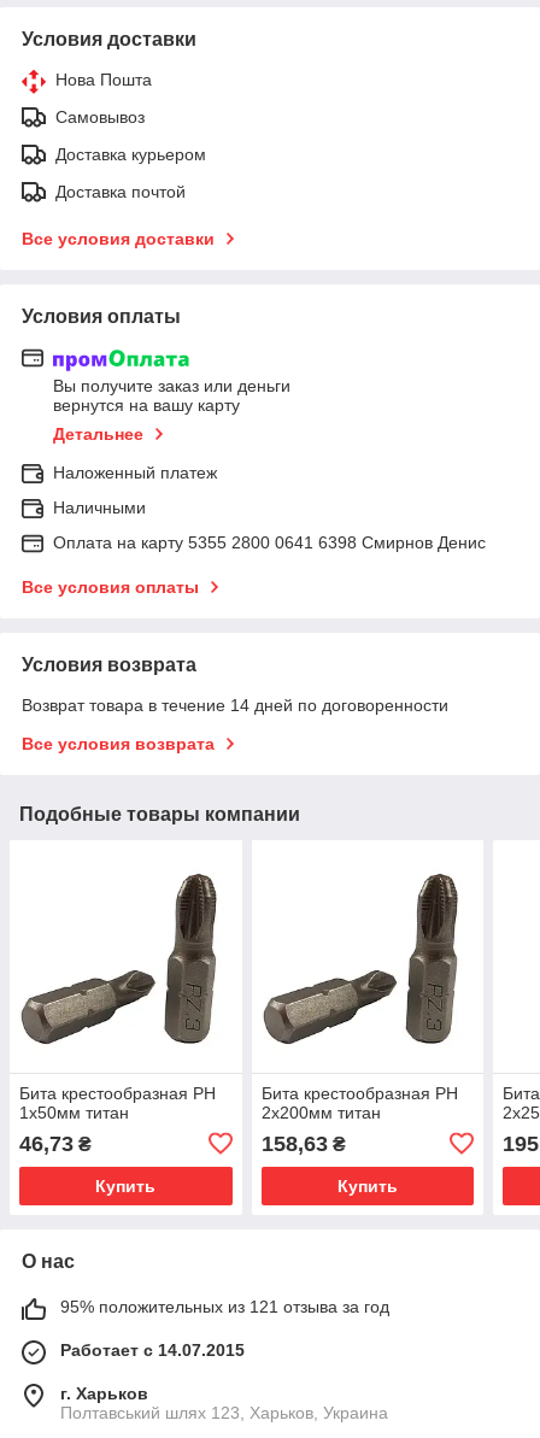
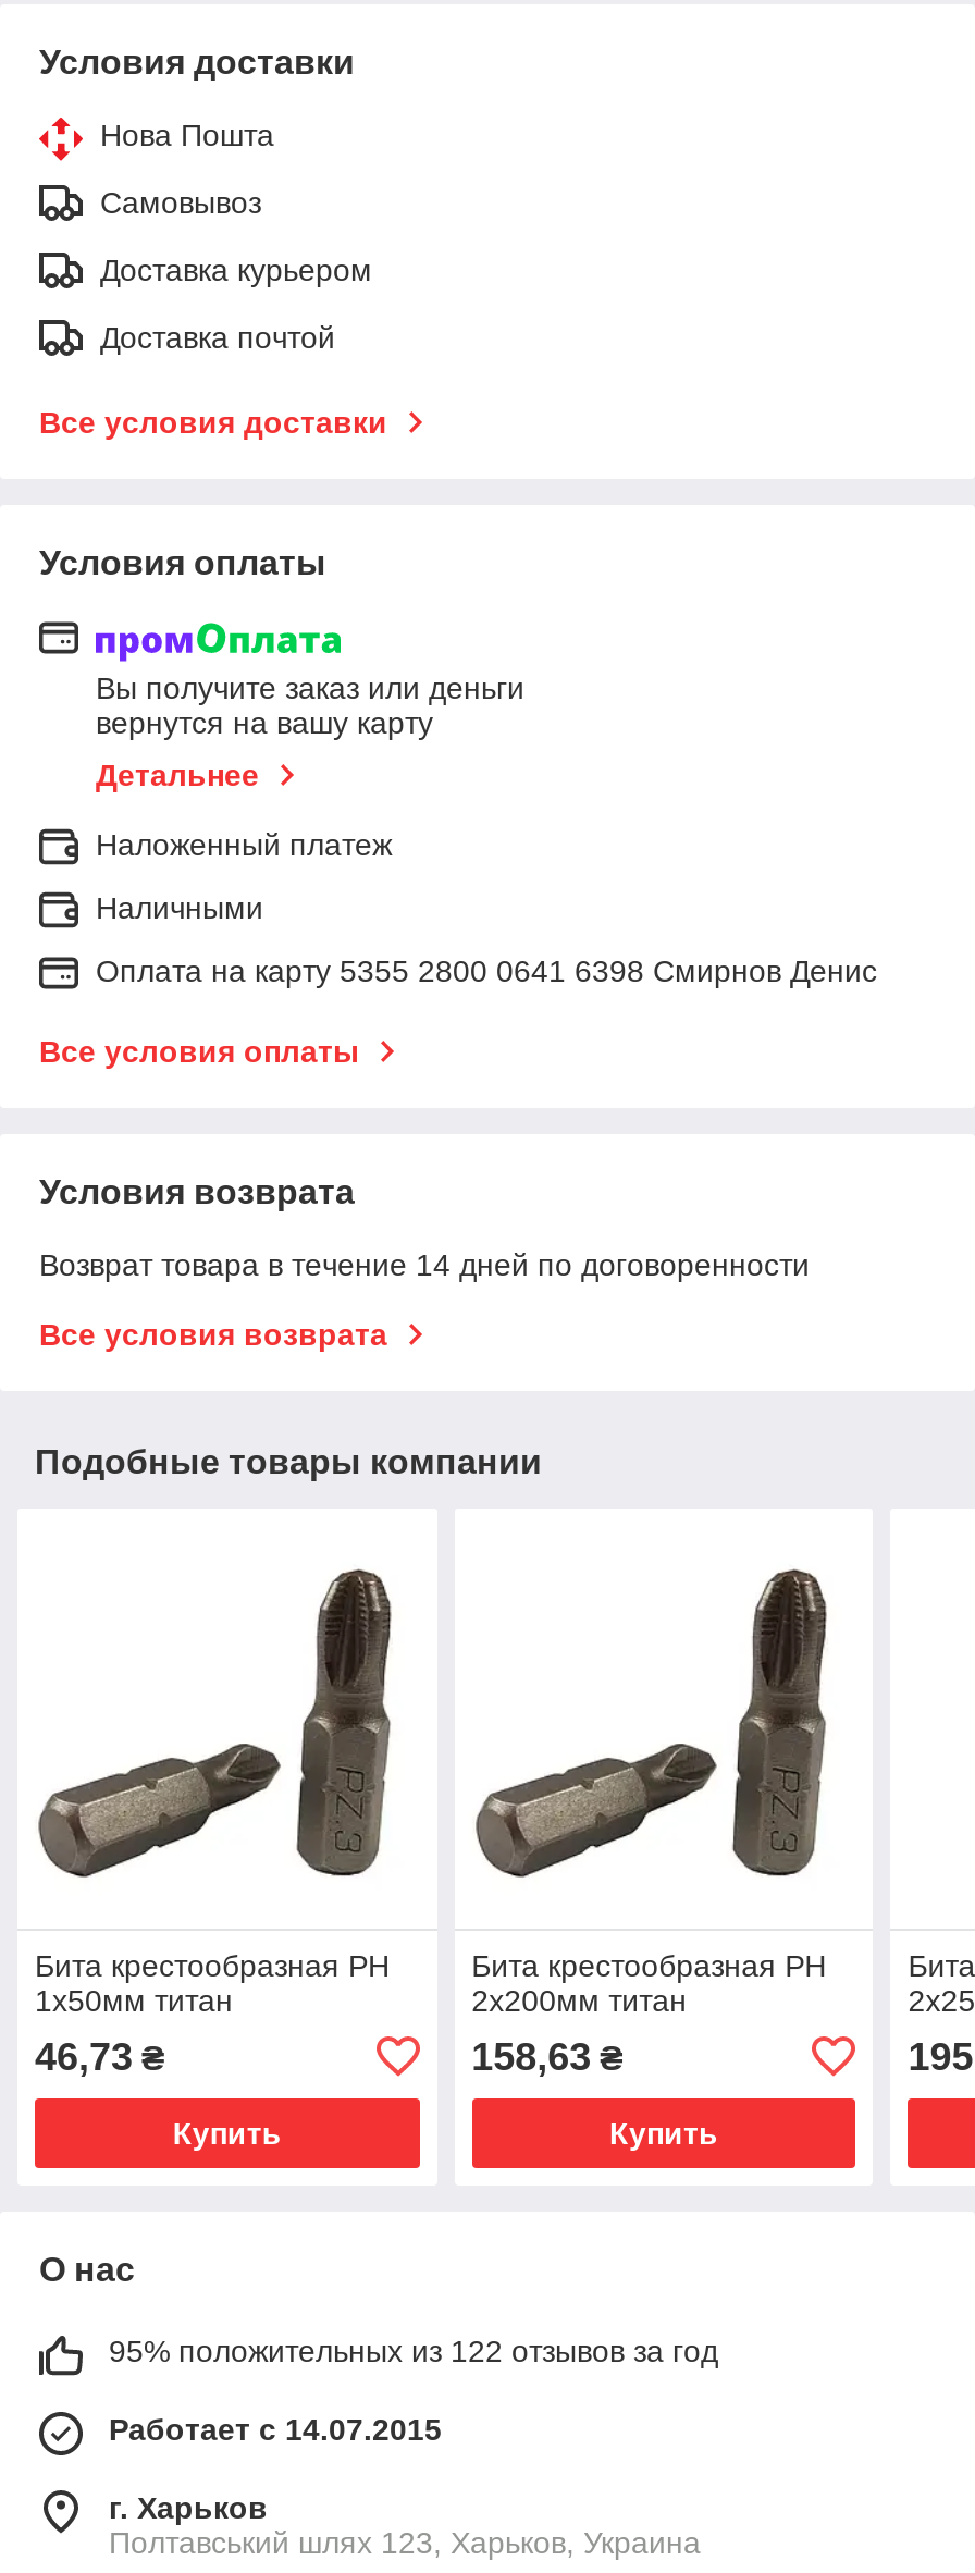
- 95% положительных из 121 отзыва за год
+ 95% положительных из 122 отзывов за год
